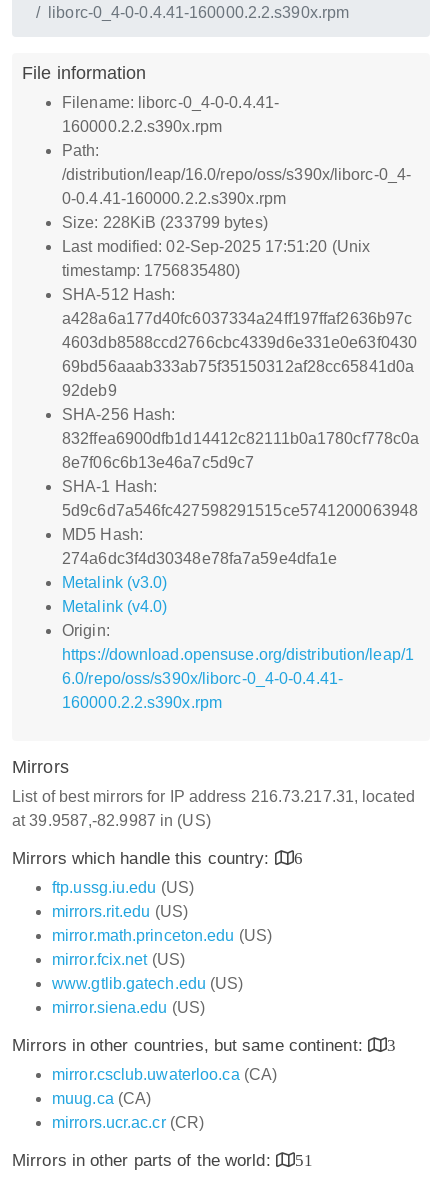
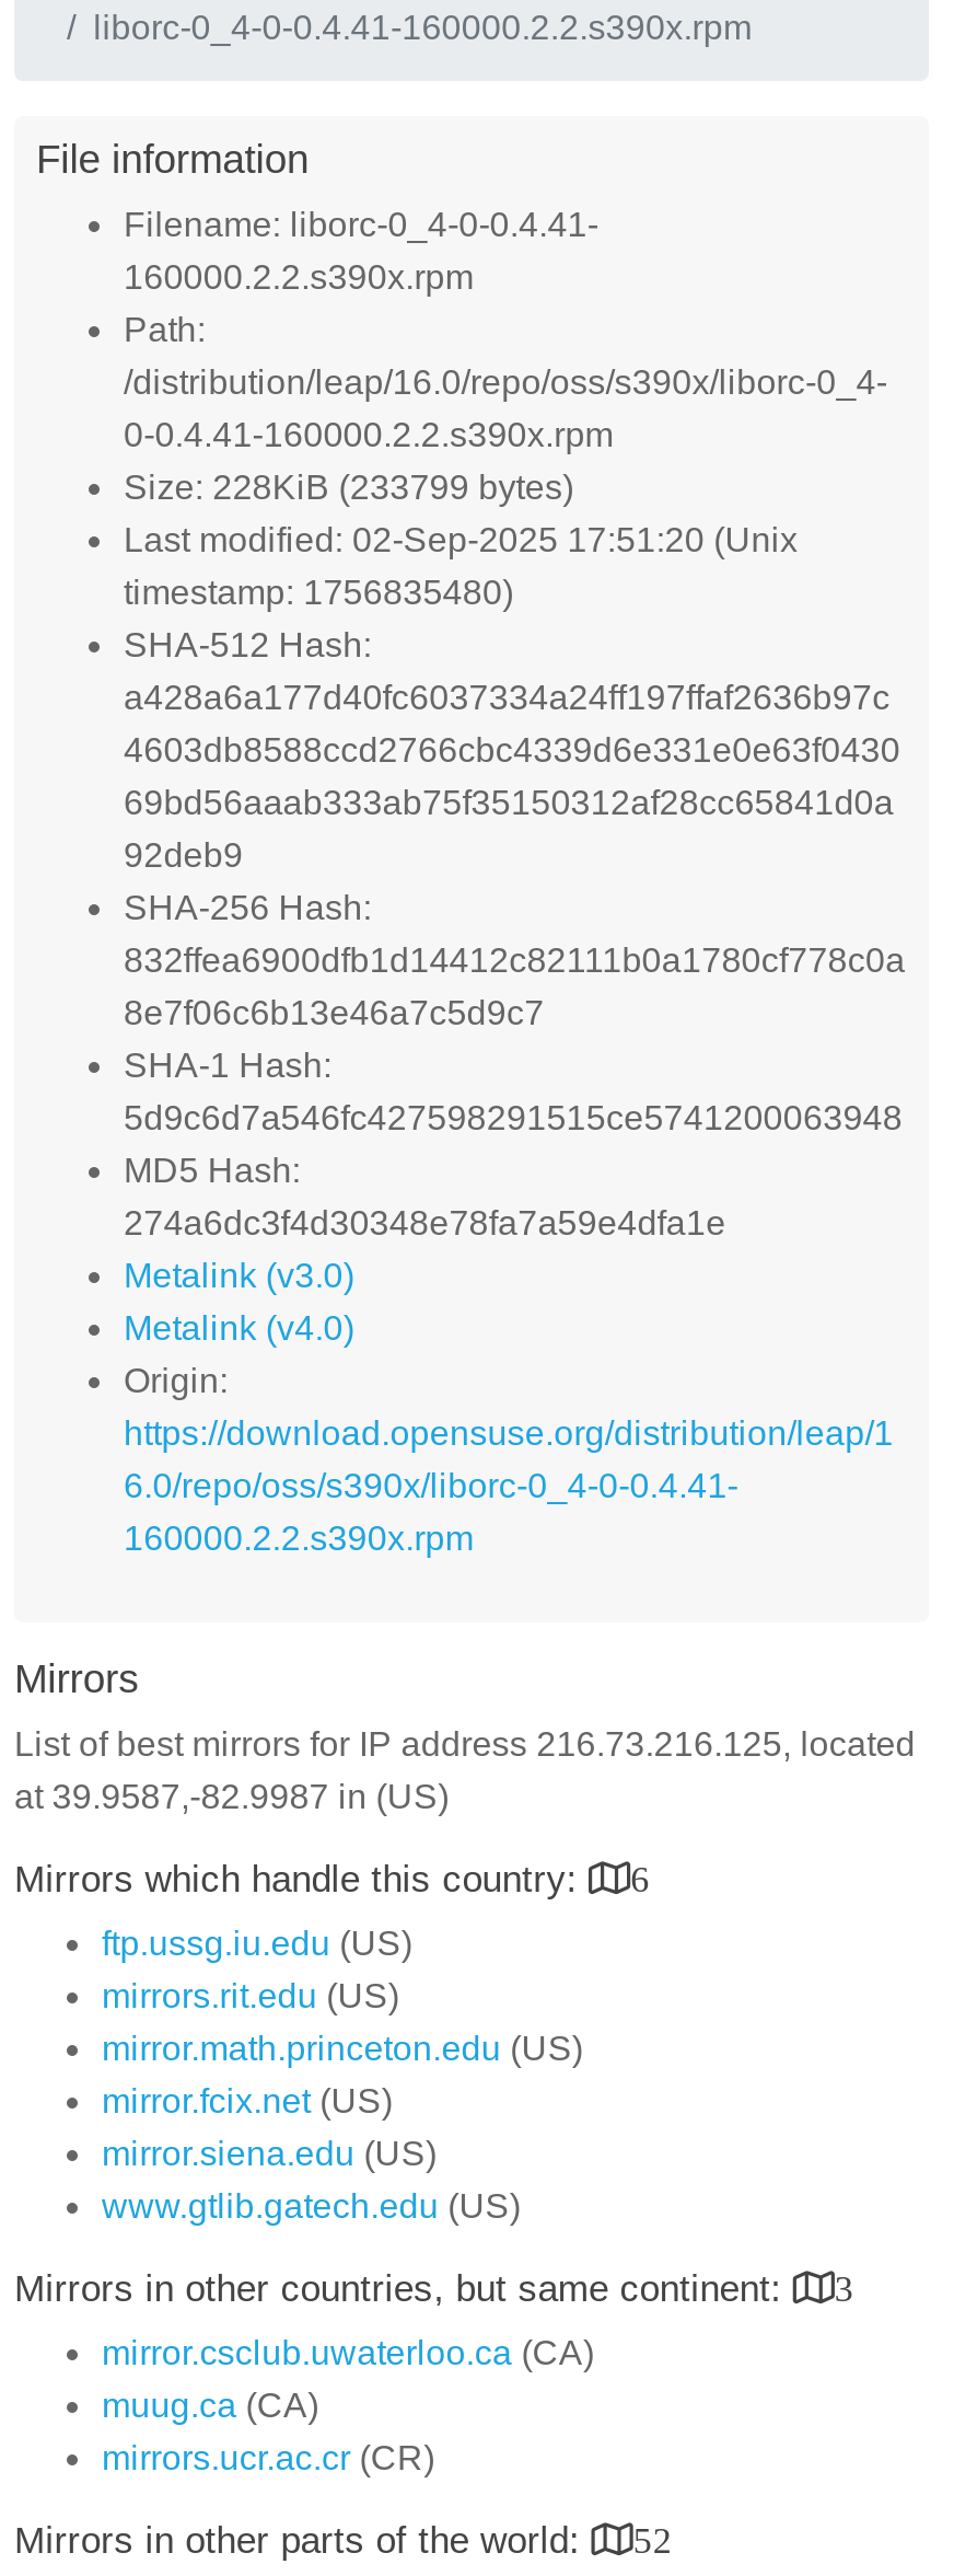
- List of best mirrors for IP address 216.73.217.31, located
+ List of best mirrors for IP address 216.73.216.125, located

moved down: www.gtlib.gatech.edu (US)

moved up: mirror.siena.edu (US)

- Mirrors in other parts of the world: 51
+ Mirrors in other parts of the world: 52
